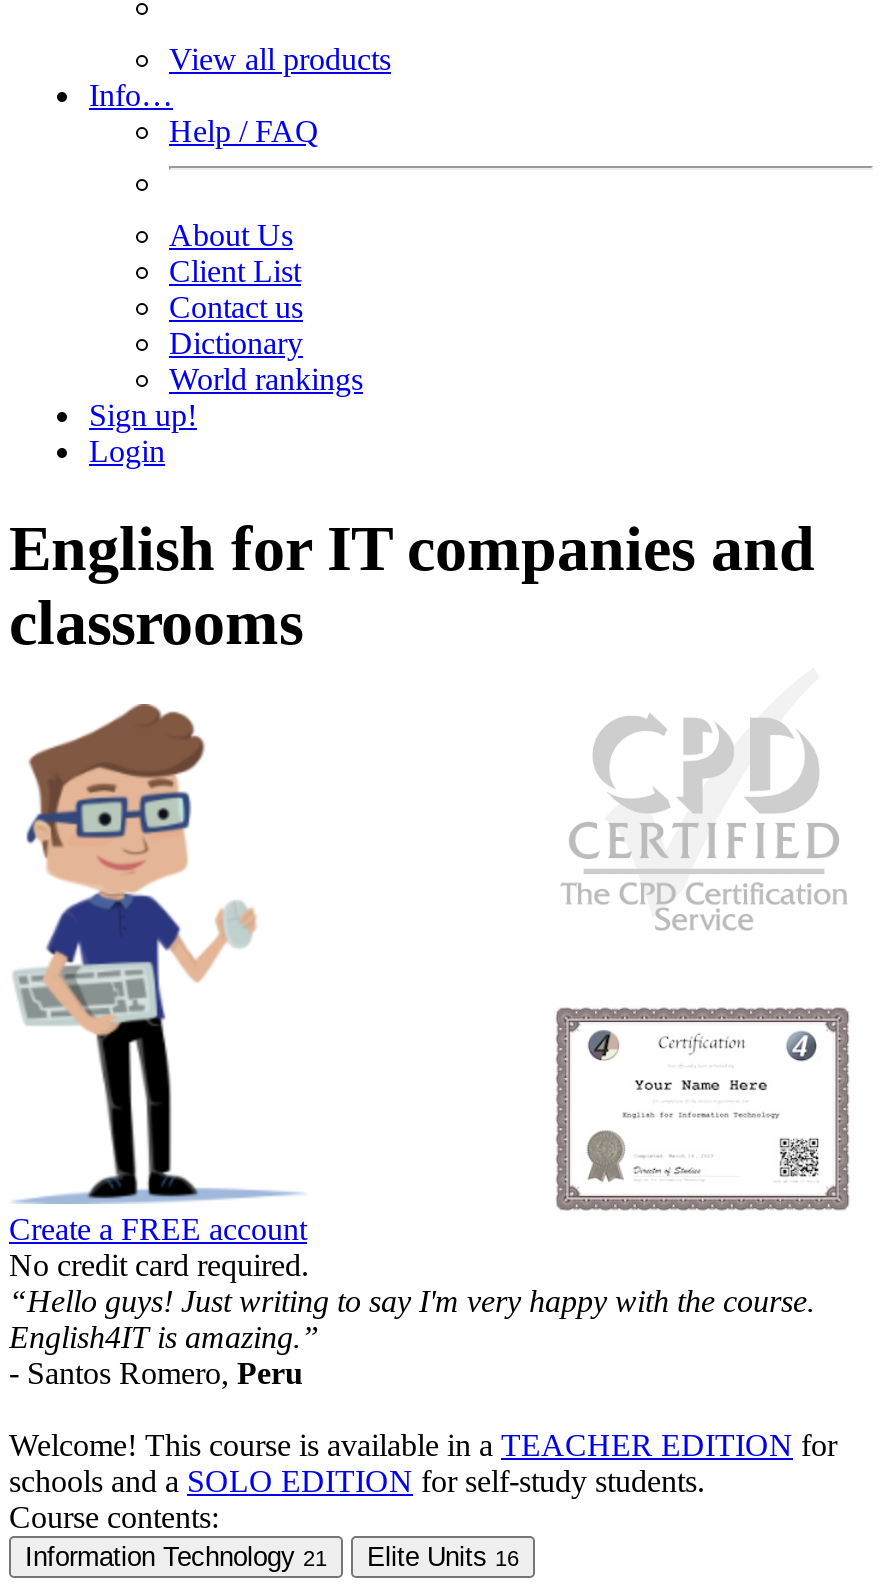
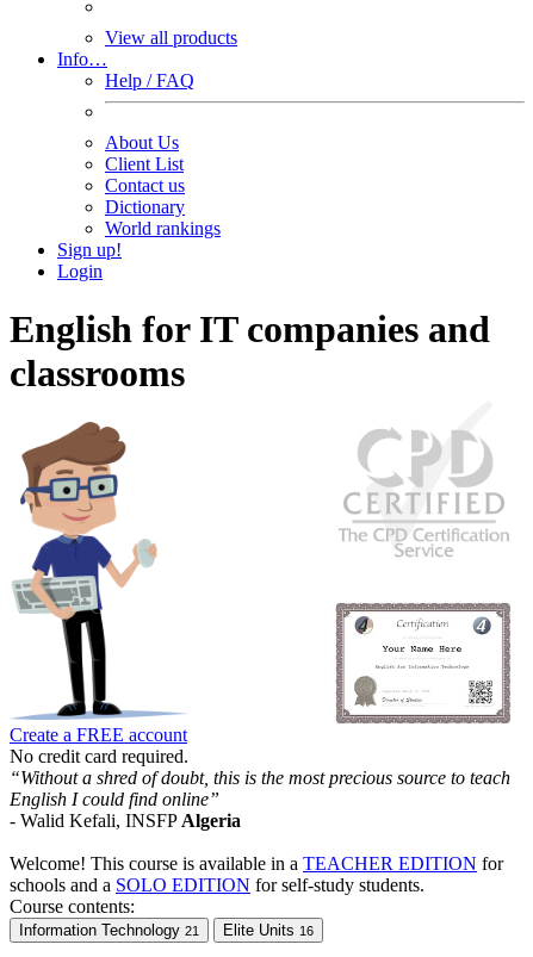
- “Hello guys! Just writing to say I'm very happy with the course.
- English4IT is amazing.”
- - Santos Romero, Peru
+ “Without a shred of doubt, this is the most precious source to teach
+ English I could find online”
+ - Walid Kefali, INSFP Algeria
